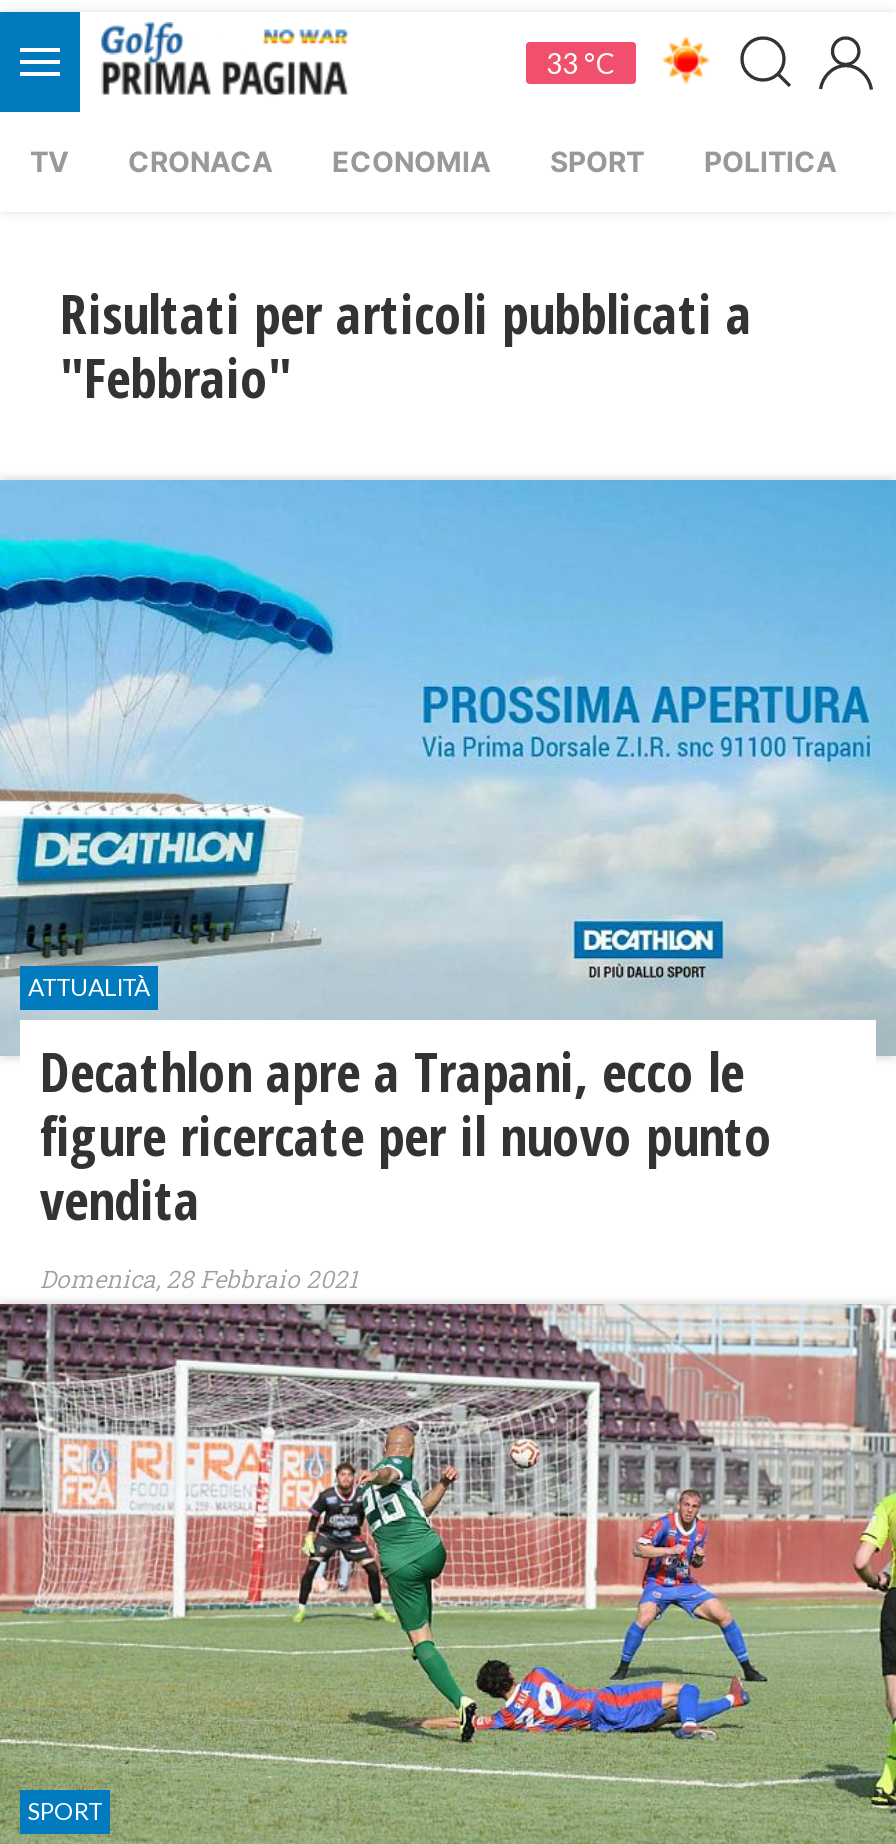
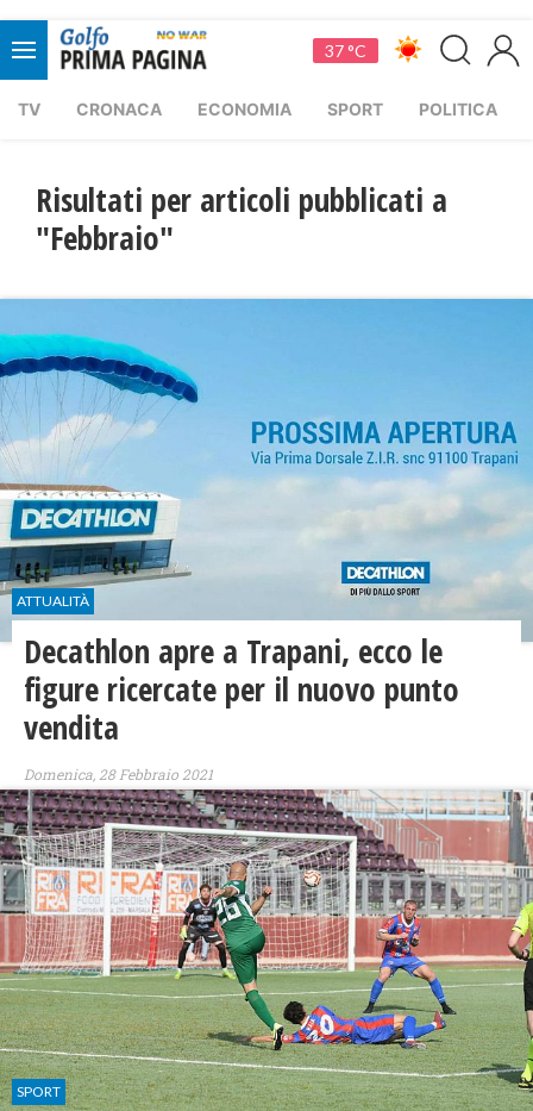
- 33 °C
+ 37 °C
